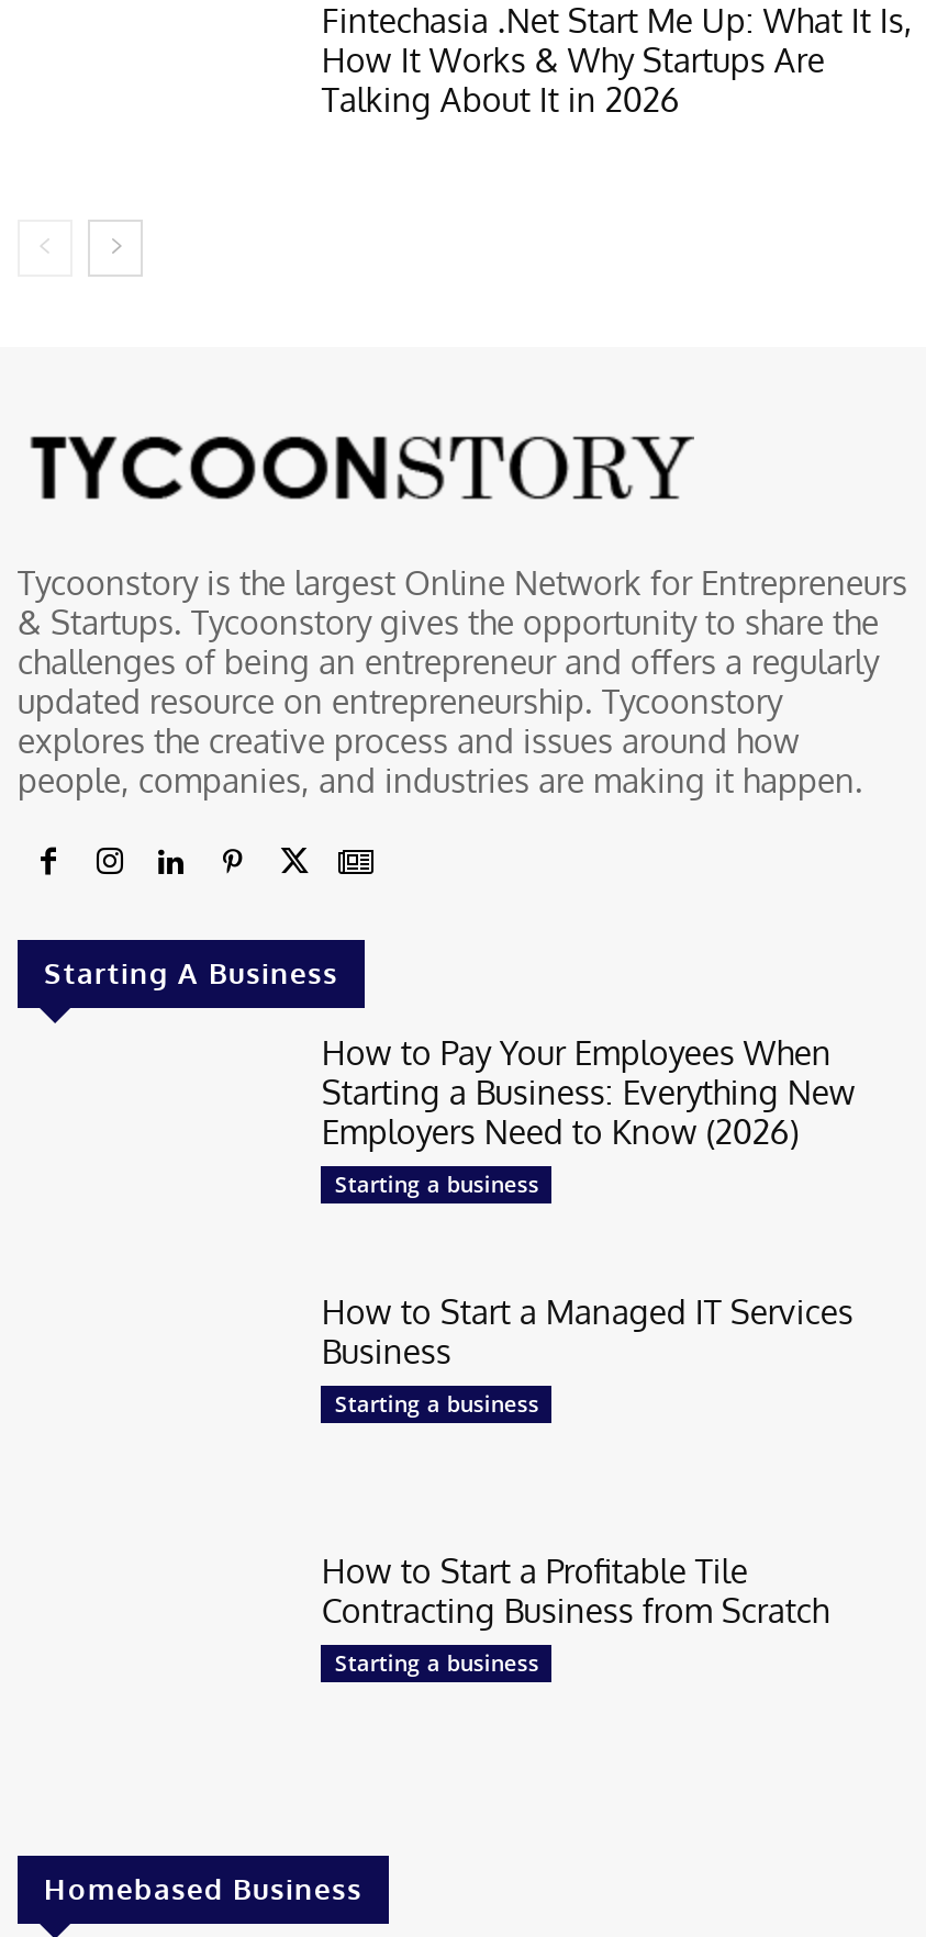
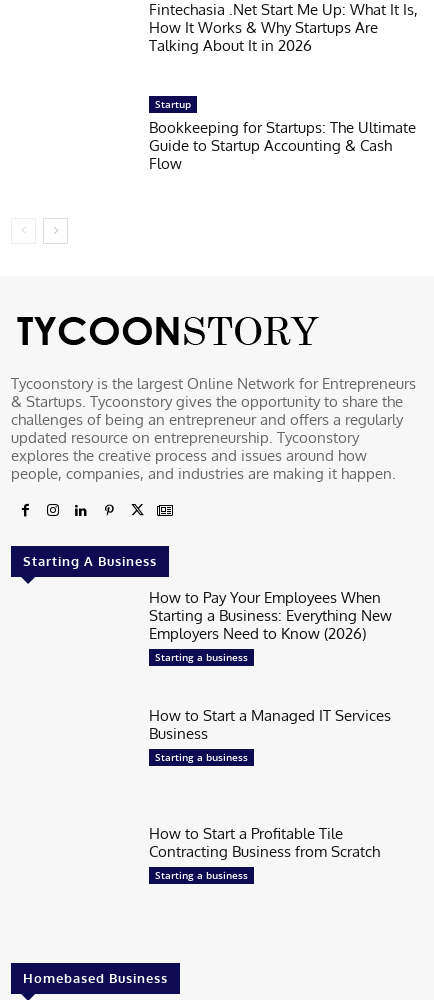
+ Startup
+ Bookkeeping for Startups: The Ultimate
+ Guide to Startup Accounting & Cash
+ Flow
